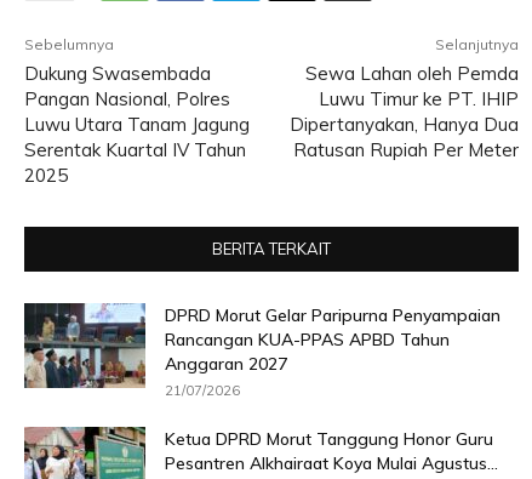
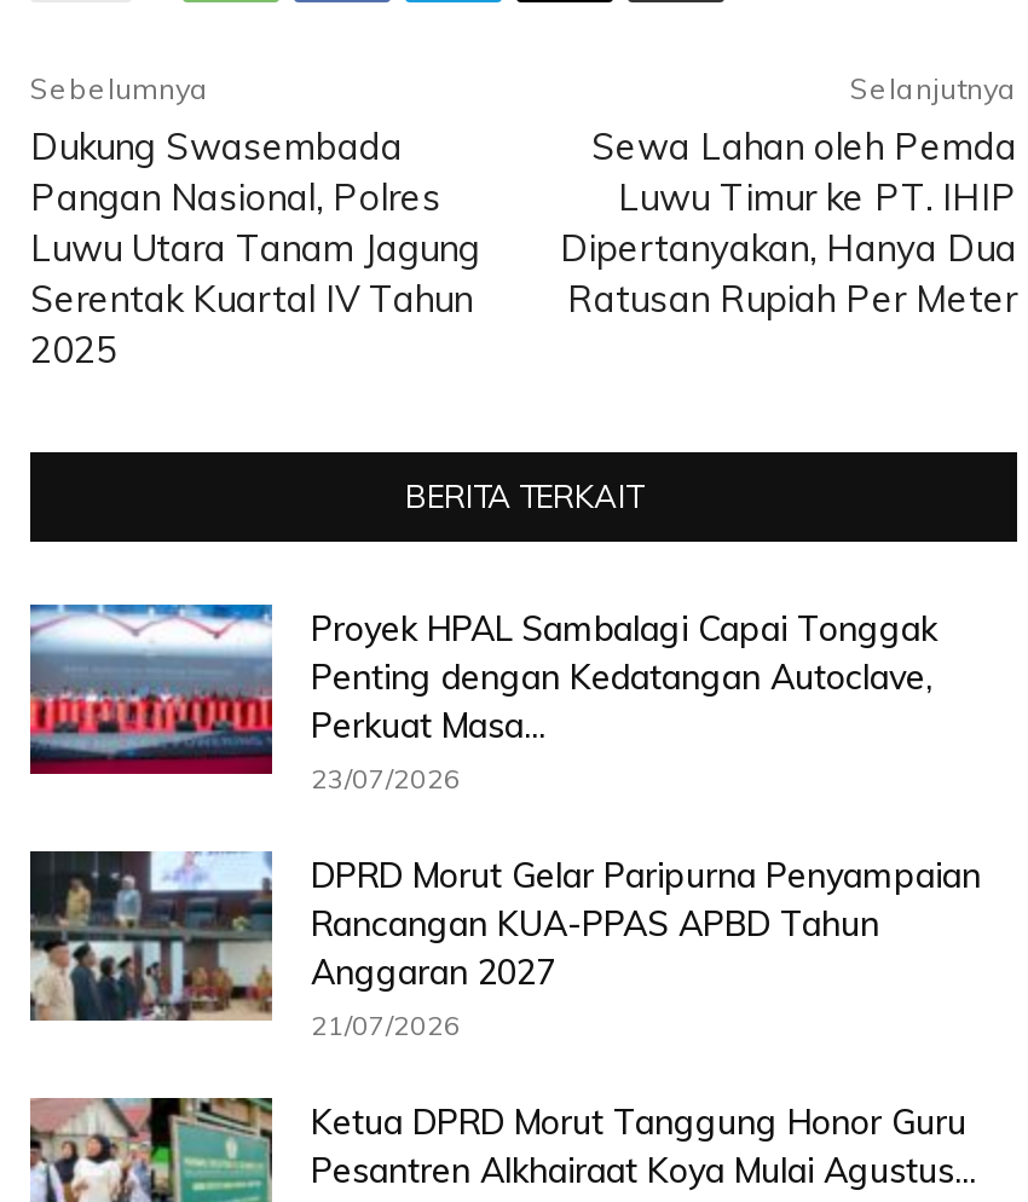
+ [image]
+ Proyek HPAL Sambalagi Capai Tonggak
+ Penting dengan Kedatangan Autoclave,
+ Perkuat Masa...
+ 23/07/2026
